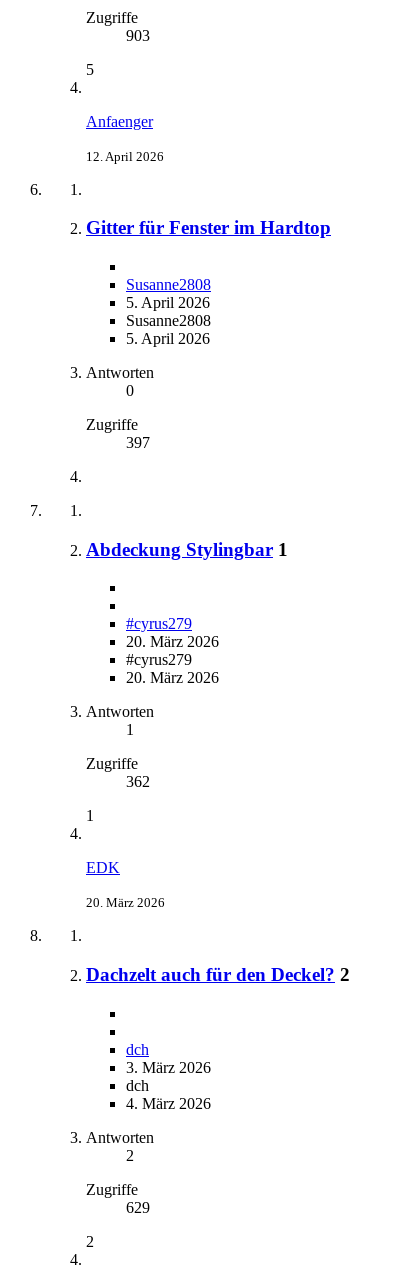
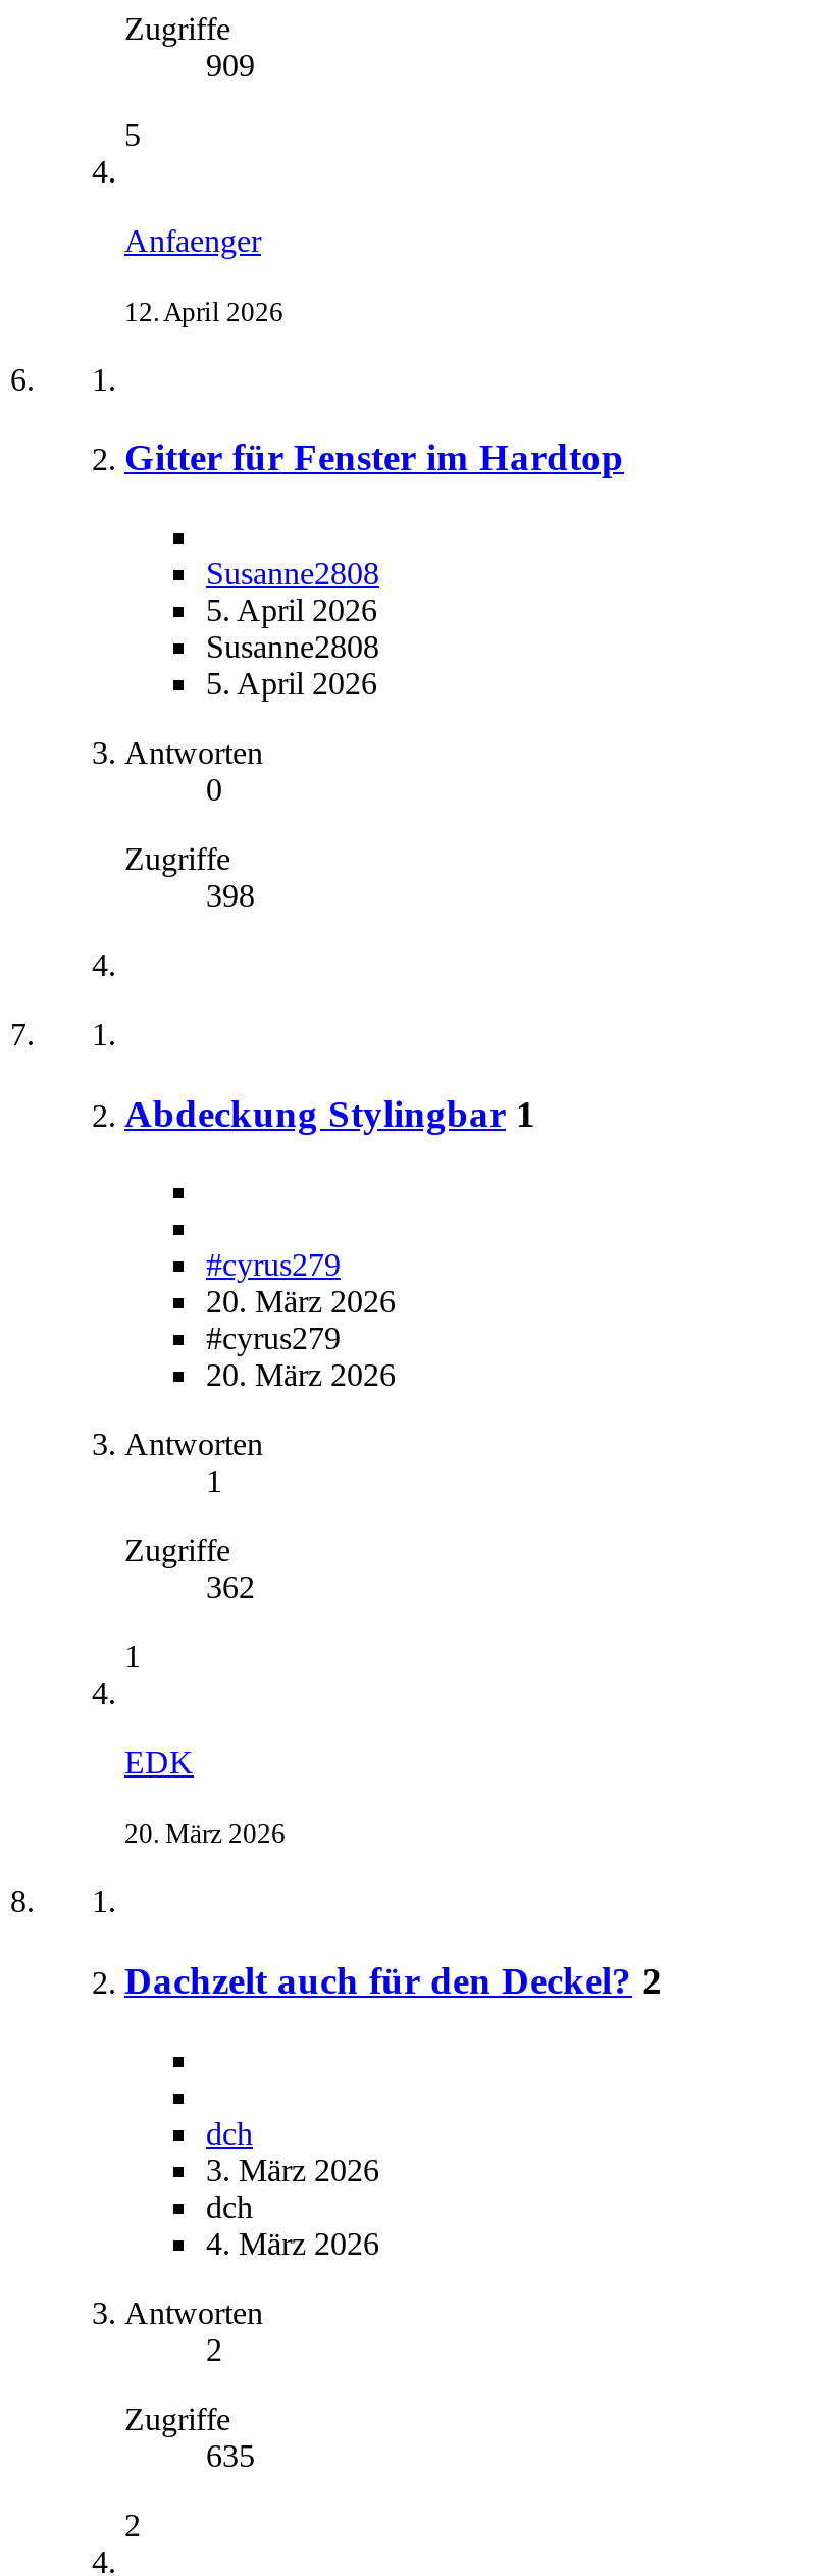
- 903
+ 909

- 397
+ 398

- 629
+ 635
